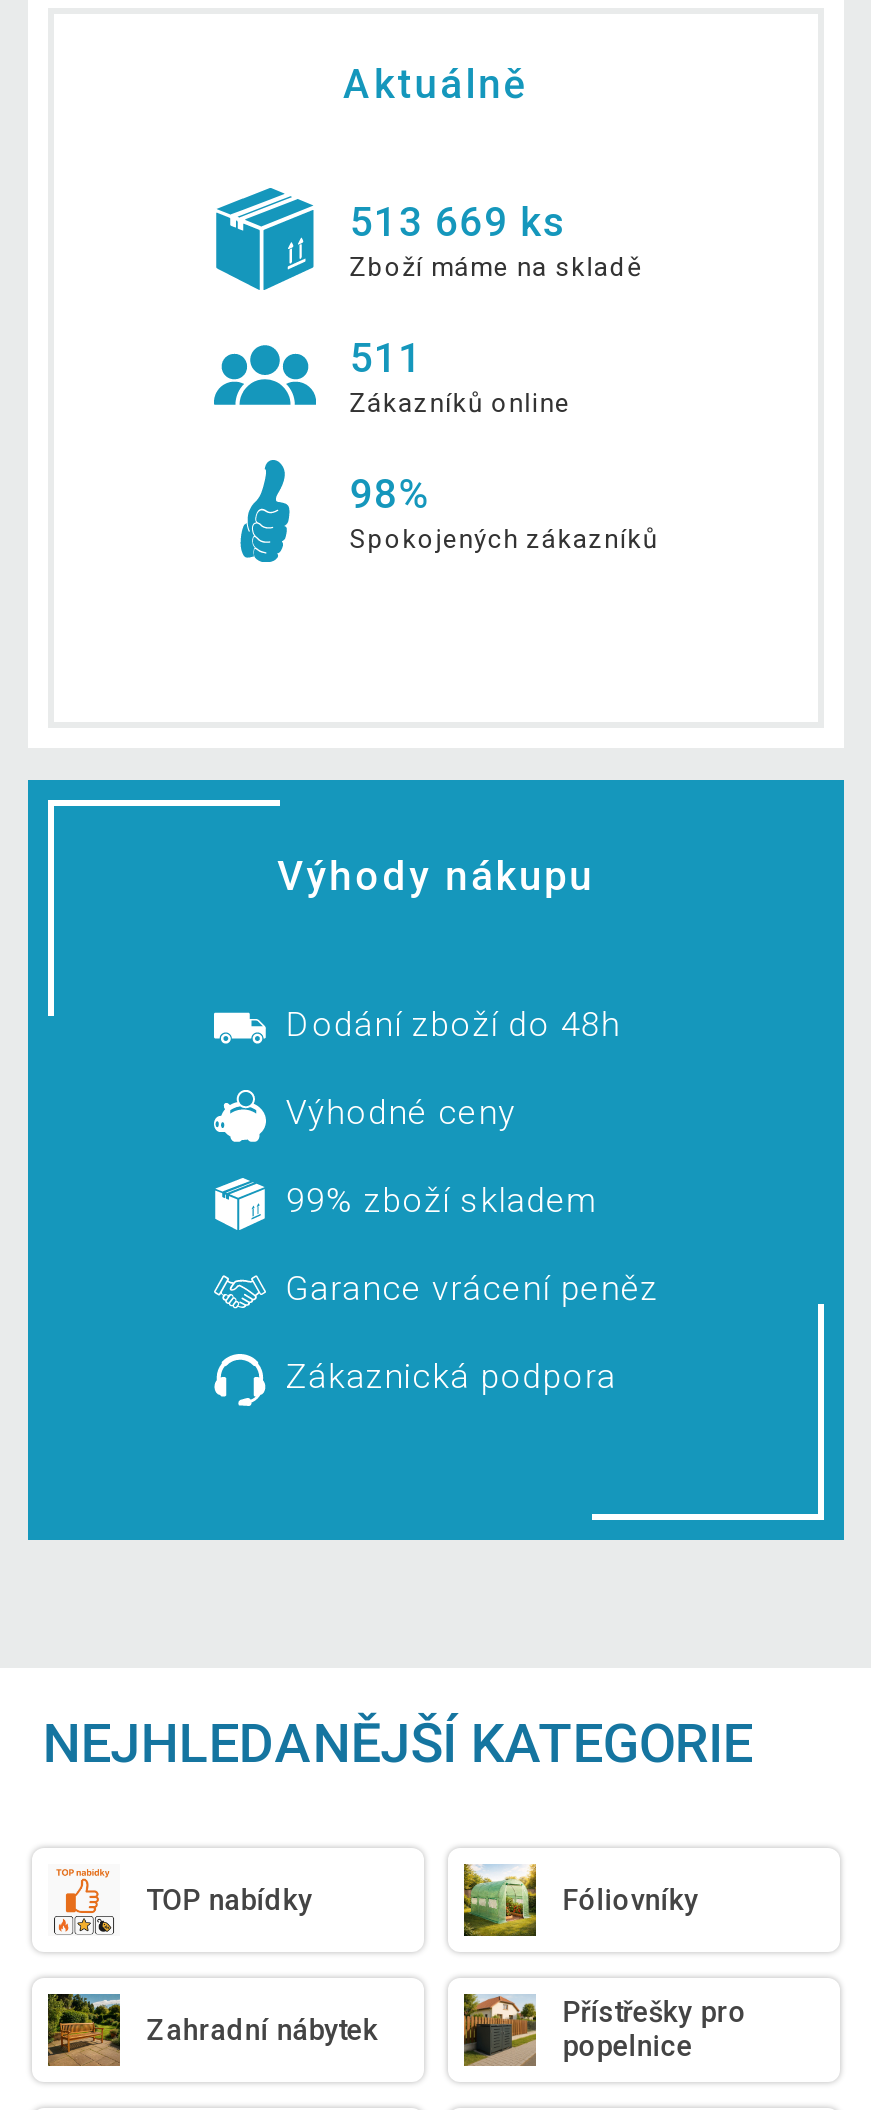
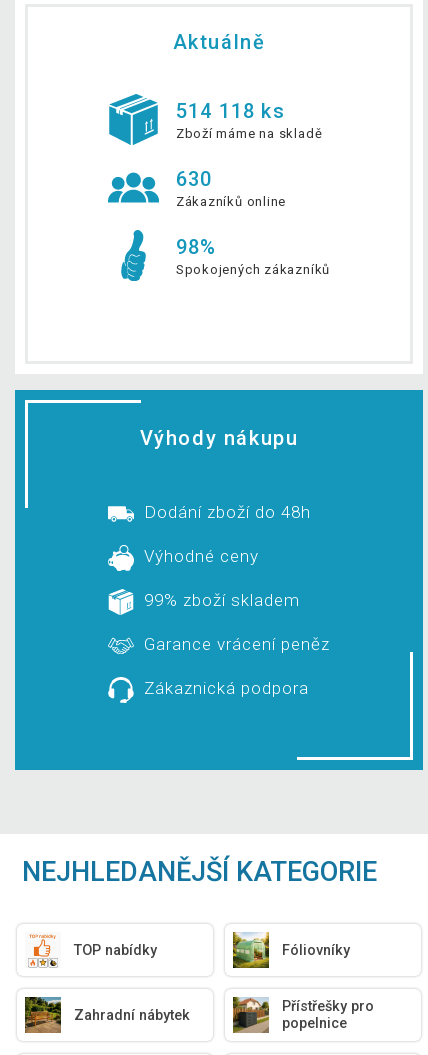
- 513 669 ks
+ 514 118 ks

- 511
+ 630
